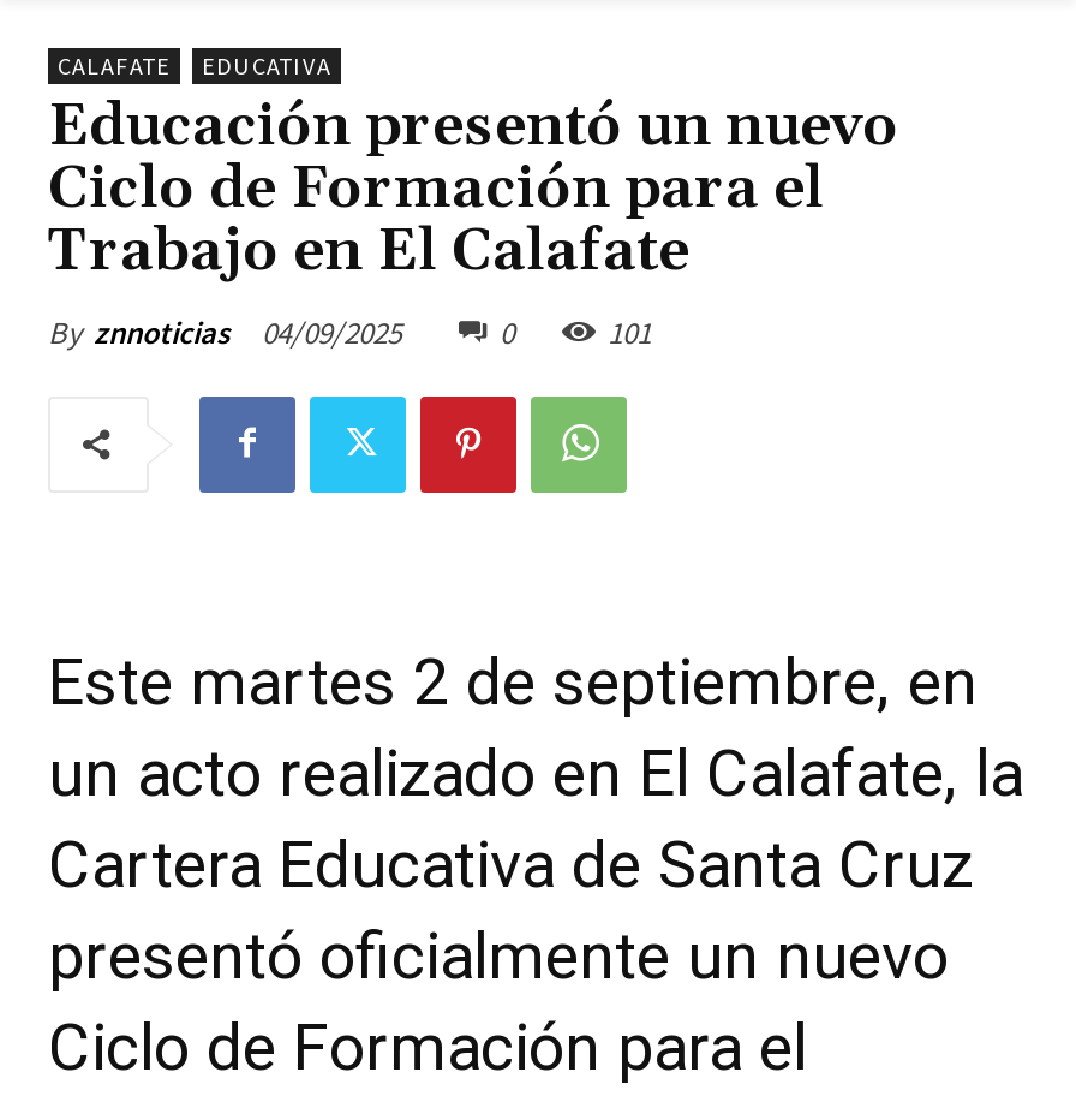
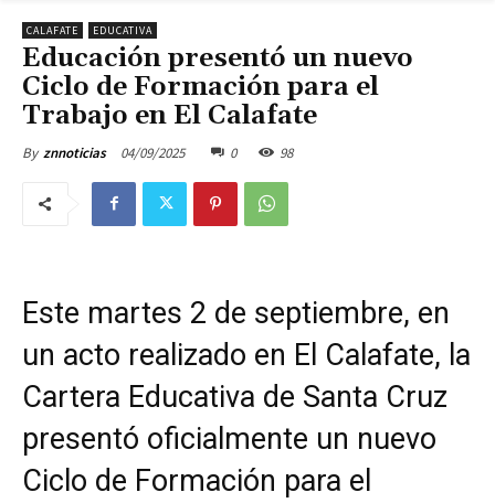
- 101
+ 98
